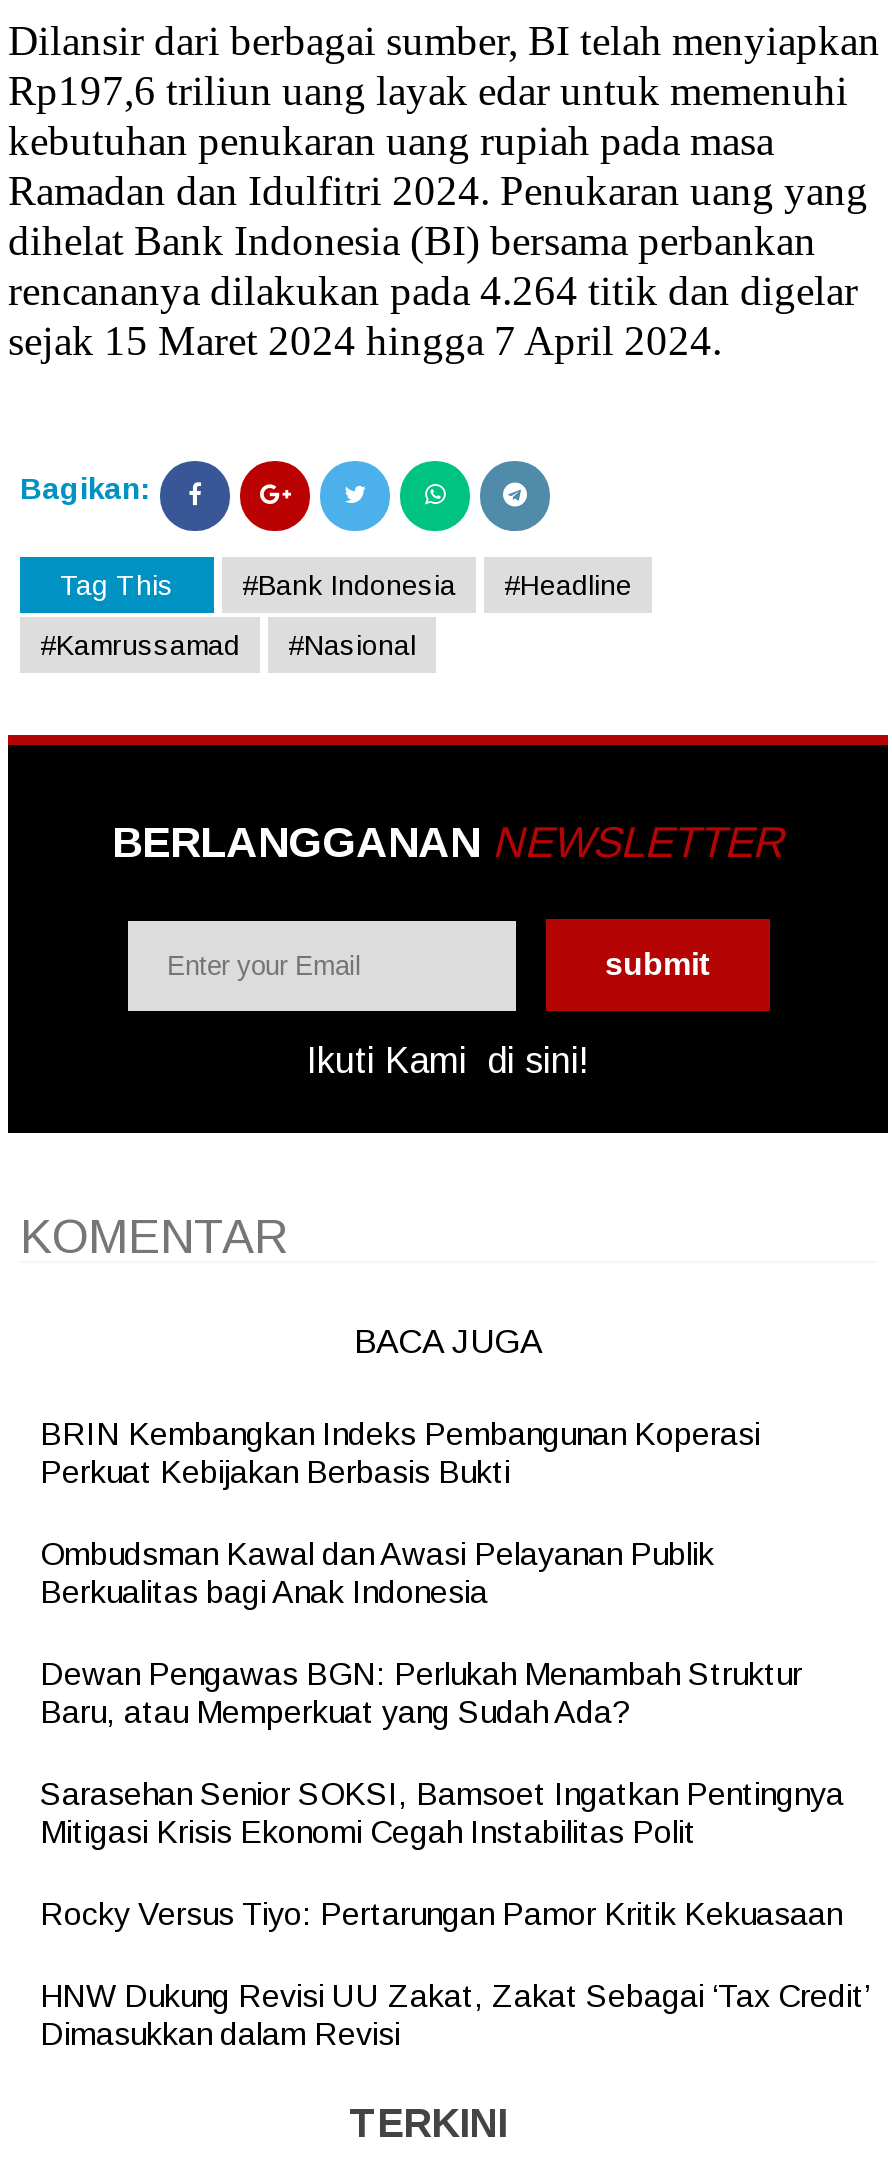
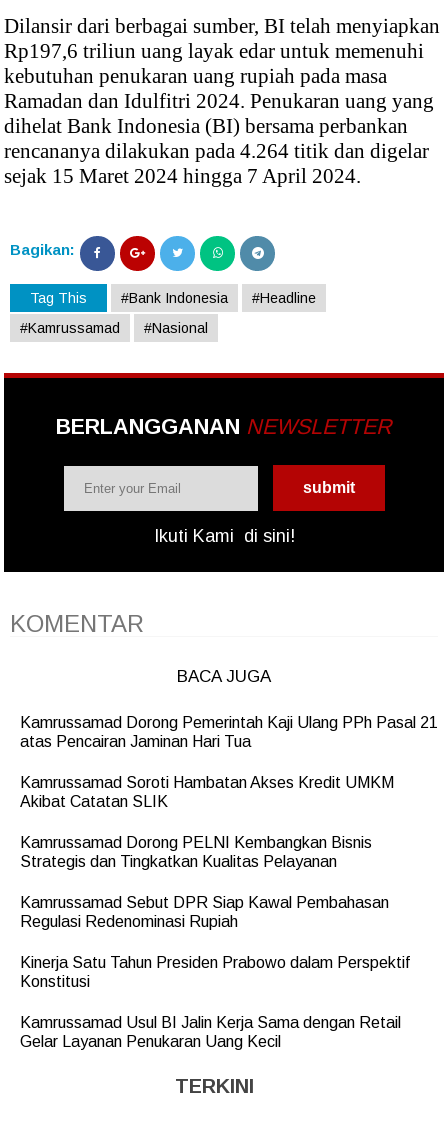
- BRIN Kembangkan Indeks Pembangunan Koperasi
- Perkuat Kebijakan Berbasis Bukti
+ Kamrussamad Dorong Pemerintah Kaji Ulang PPh Pasal 21
+ atas Pencairan Jaminan Hari Tua

- Ombudsman Kawal dan Awasi Pelayanan Publik
- Berkualitas bagi Anak Indonesia
+ Kamrussamad Soroti Hambatan Akses Kredit UMKM
+ Akibat Catatan SLIK

- Dewan Pengawas BGN: Perlukah Menambah Struktur
- Baru, atau Memperkuat yang Sudah Ada?
+ Kamrussamad Dorong PELNI Kembangkan Bisnis
+ Strategis dan Tingkatkan Kualitas Pelayanan

- Sarasehan Senior SOKSI, Bamsoet Ingatkan Pentingnya
- Mitigasi Krisis Ekonomi Cegah Instabilitas Polit
+ Kamrussamad Sebut DPR Siap Kawal Pembahasan
+ Regulasi Redenominasi Rupiah

- Rocky Versus Tiyo: Pertarungan Pamor Kritik Kekuasaan
+ Kinerja Satu Tahun Presiden Prabowo dalam Perspektif
+ Konstitusi

- HNW Dukung Revisi UU Zakat, Zakat Sebagai ‘Tax Credit’
- Dimasukkan dalam Revisi
+ Kamrussamad Usul BI Jalin Kerja Sama dengan Retail
+ Gelar Layanan Penukaran Uang Kecil
